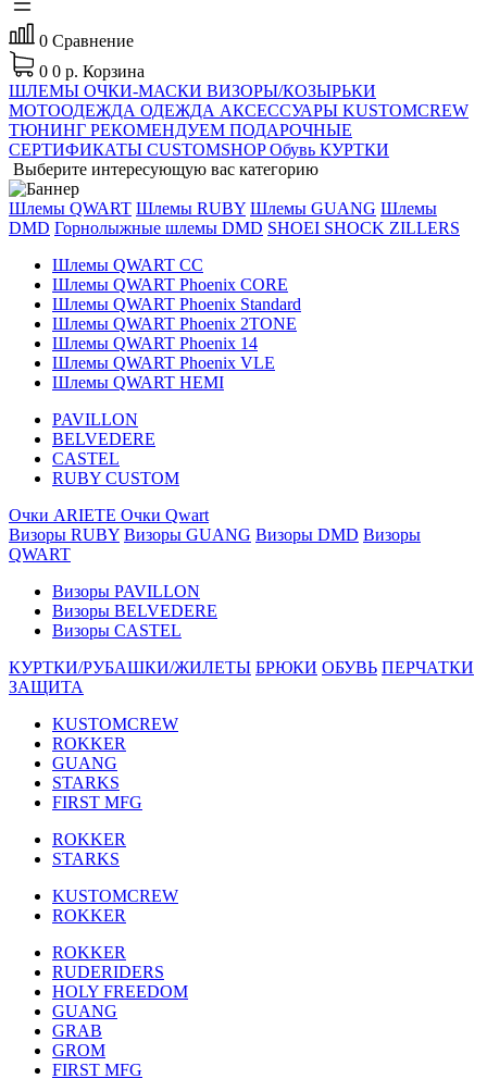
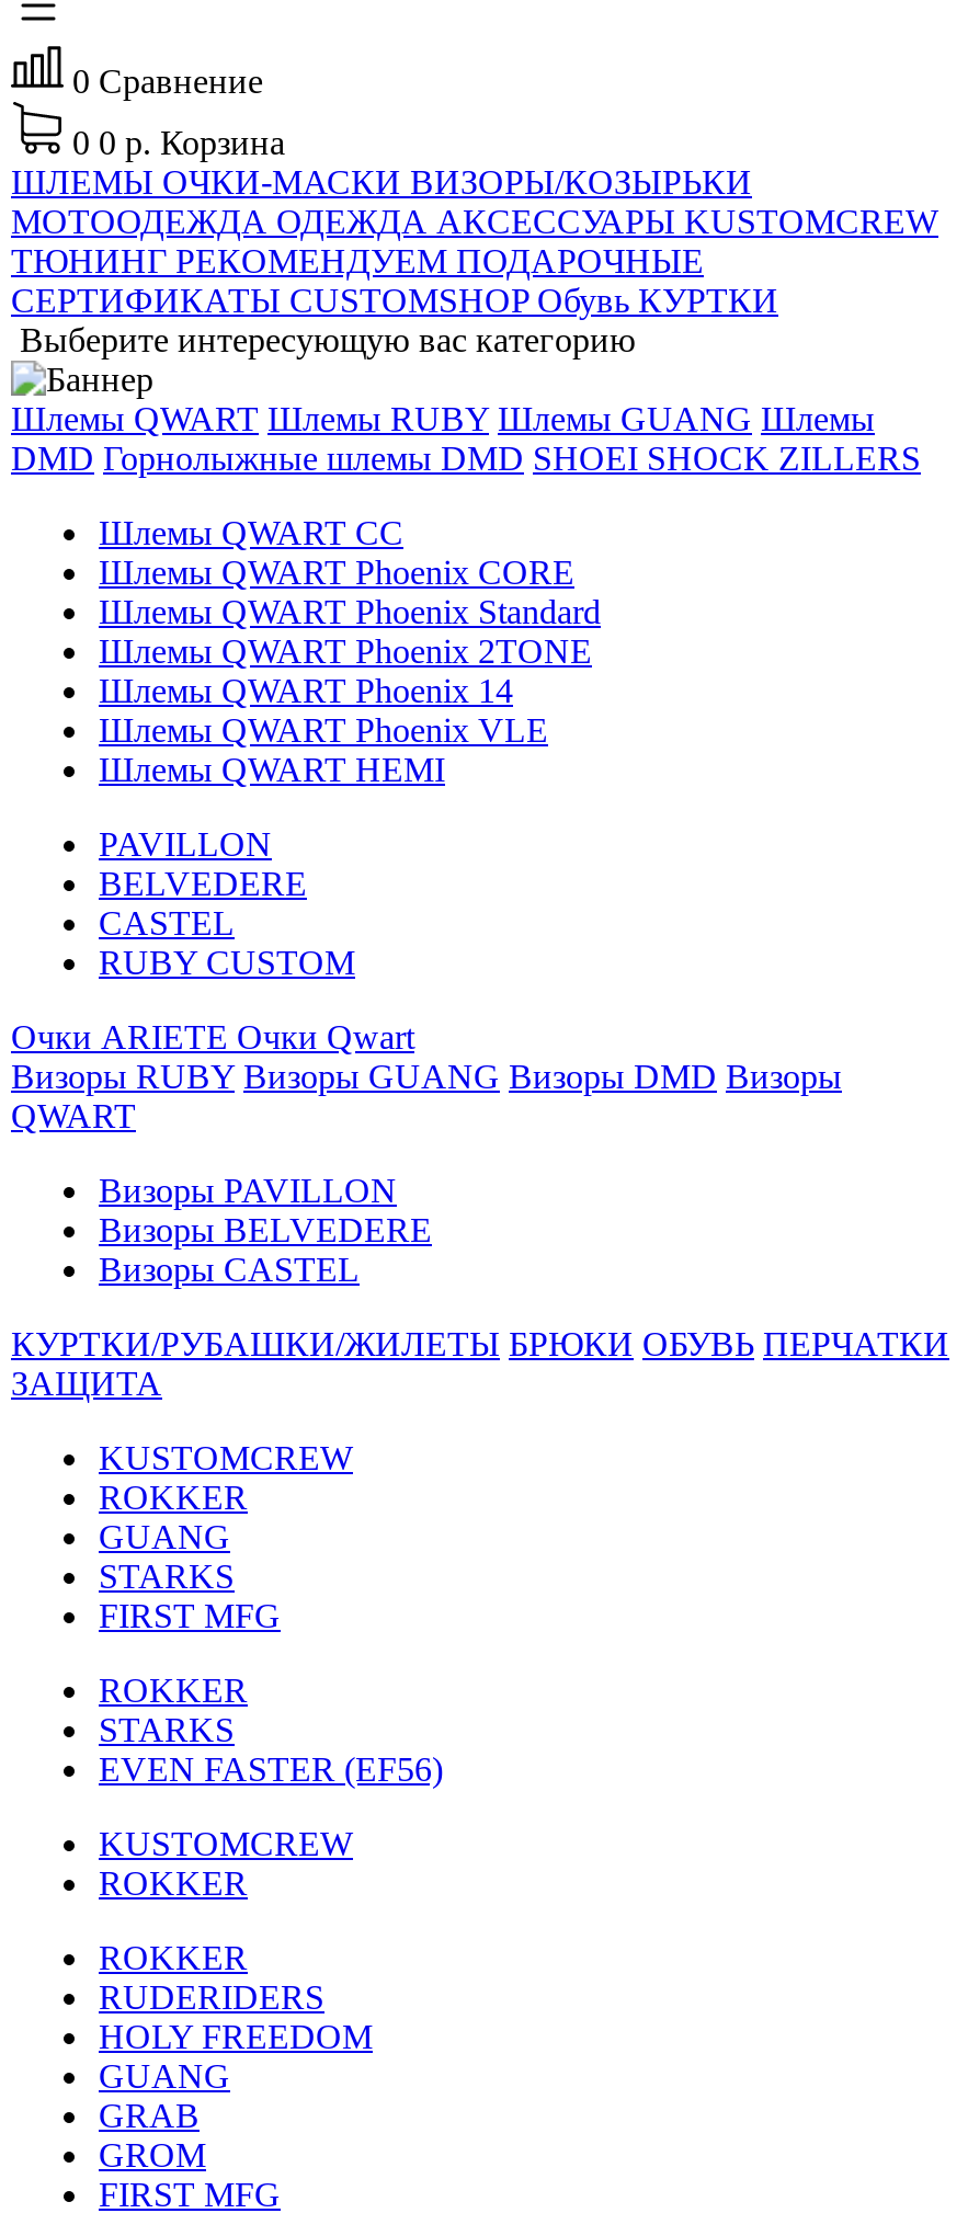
+ EVEN FASTER (EF56)
